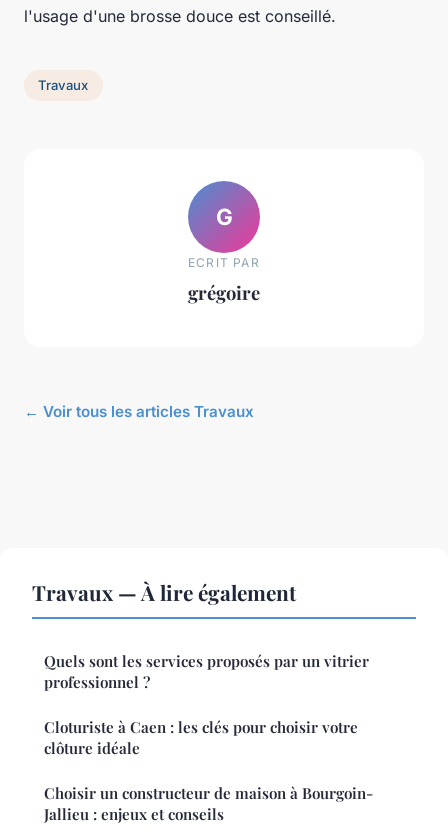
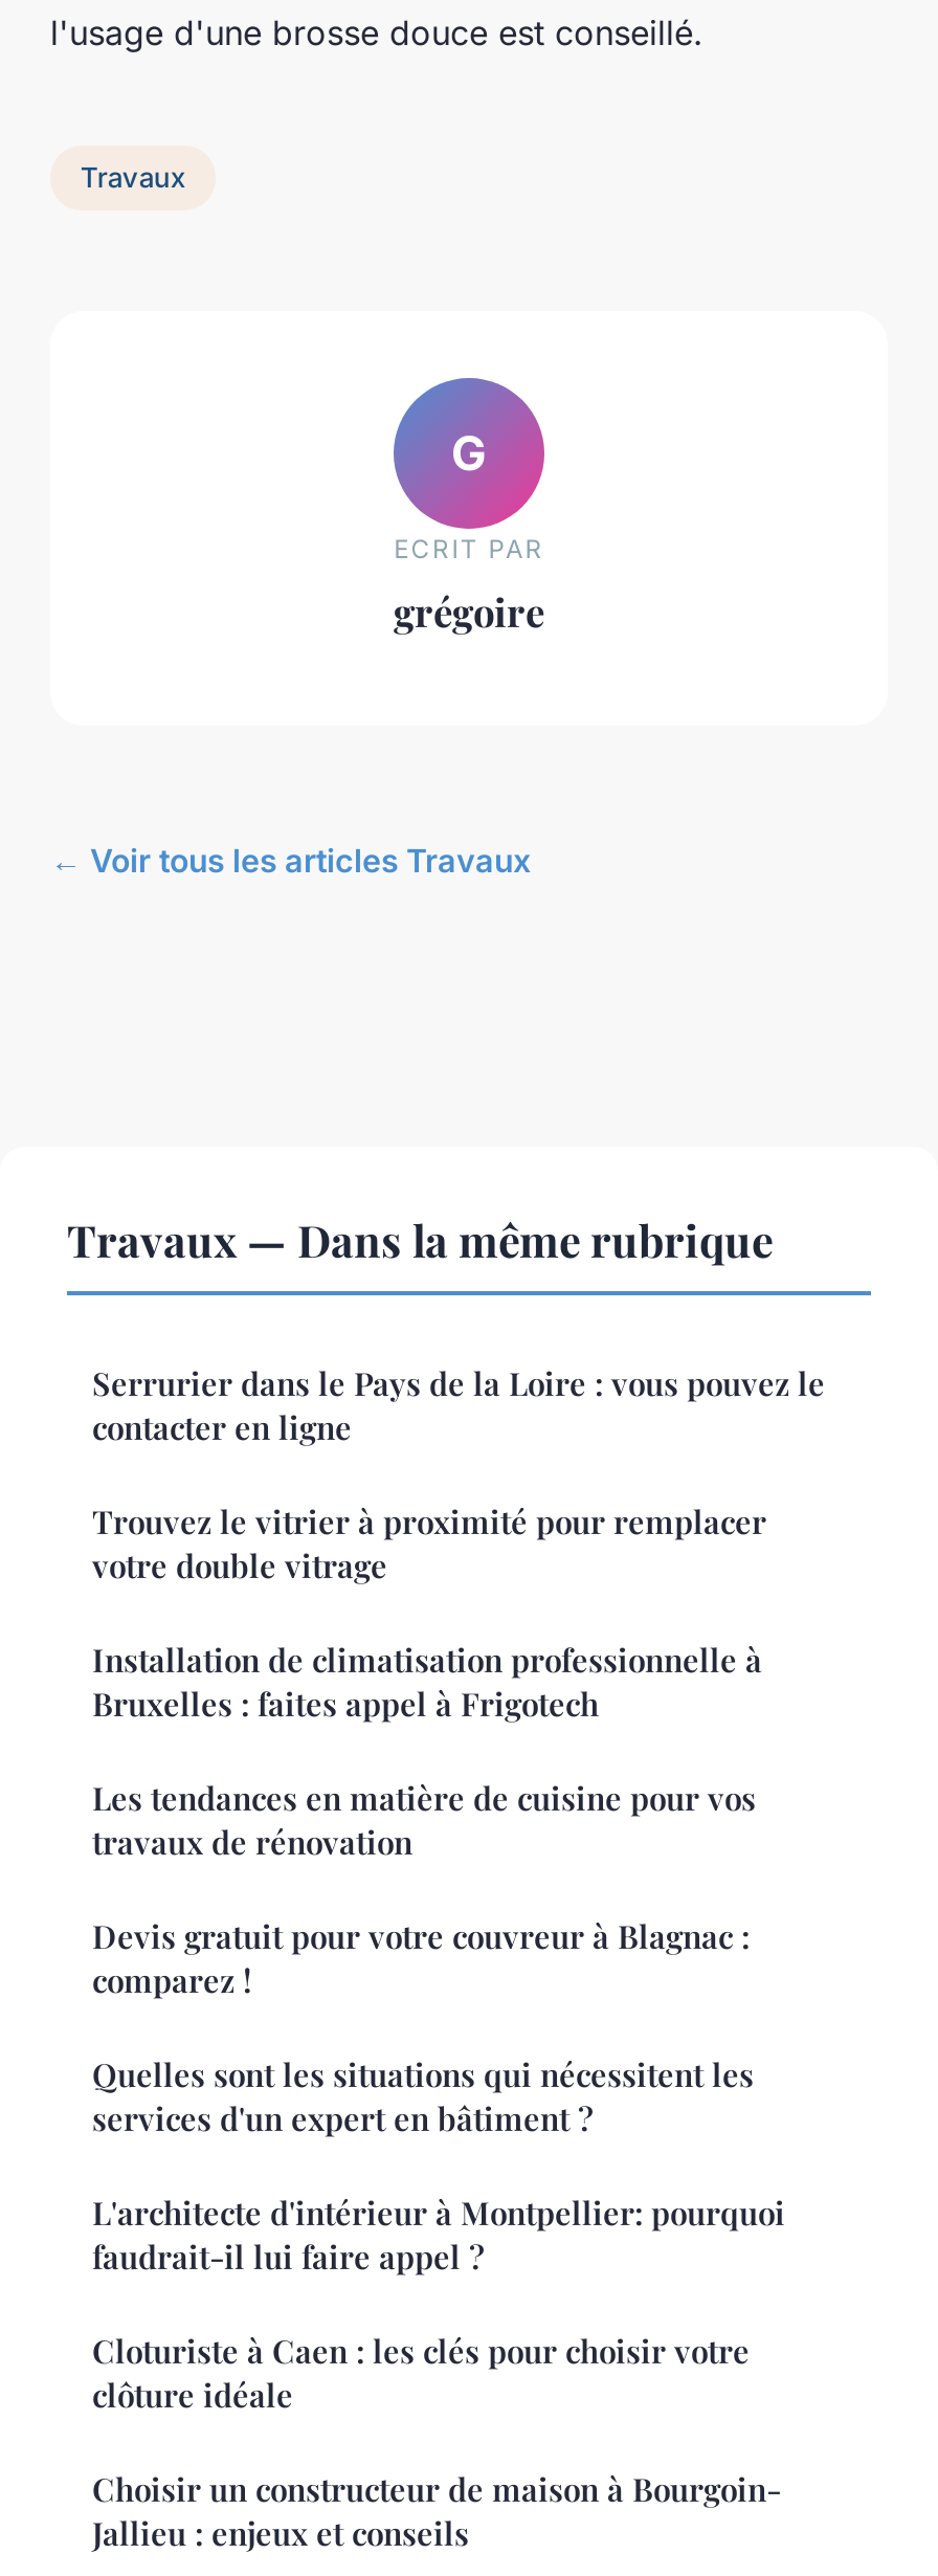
- Travaux — À lire également
- Quels sont les services proposés par un vitrier
- professionnel ?
+ Travaux — Dans la même rubrique
+ Serrurier dans le Pays de la Loire : vous pouvez le
+ contacter en ligne
+ Trouvez le vitrier à proximité pour remplacer
+ votre double vitrage
+ Installation de climatisation professionnelle à
+ Bruxelles : faites appel à Frigotech
+ Les tendances en matière de cuisine pour vos
+ travaux de rénovation
+ Devis gratuit pour votre couvreur à Blagnac :
+ comparez !
+ Quelles sont les situations qui nécessitent les
+ services d'un expert en bâtiment ?
+ L'architecte d'intérieur à Montpellier: pourquoi
+ faudrait-il lui faire appel ?
